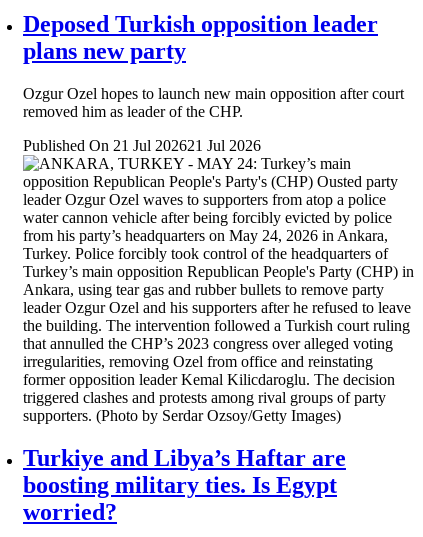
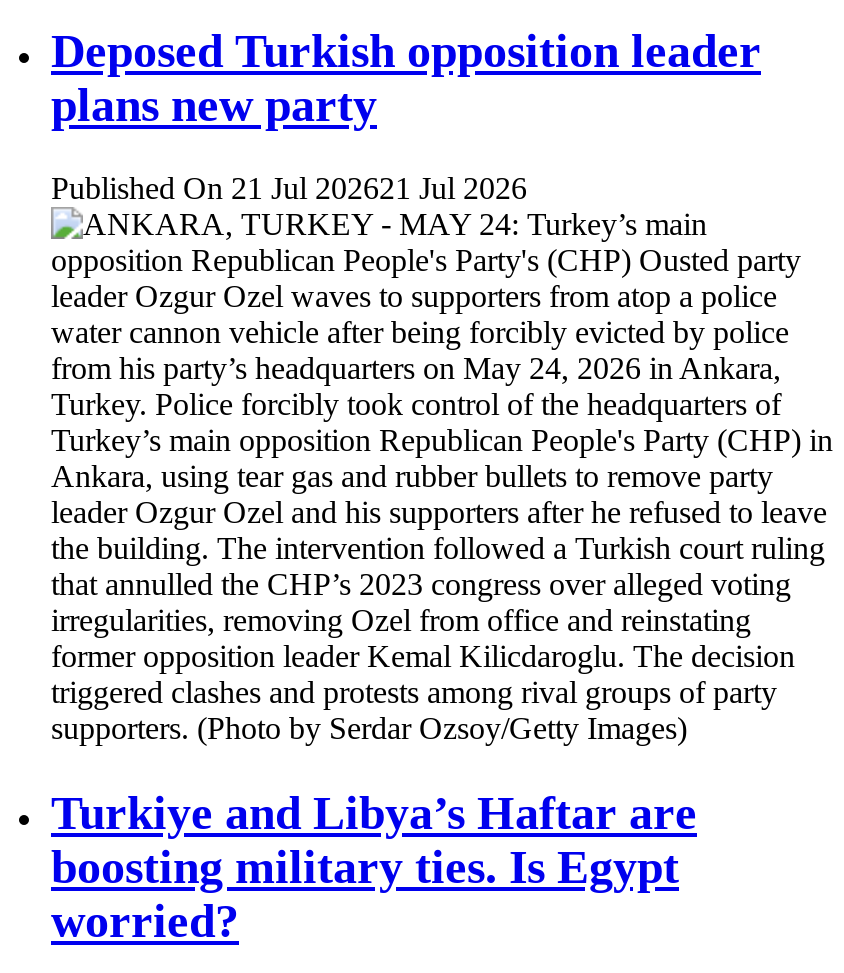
- Ozgur Ozel hopes to launch new main opposition after court
- removed him as leader of the CHP.
